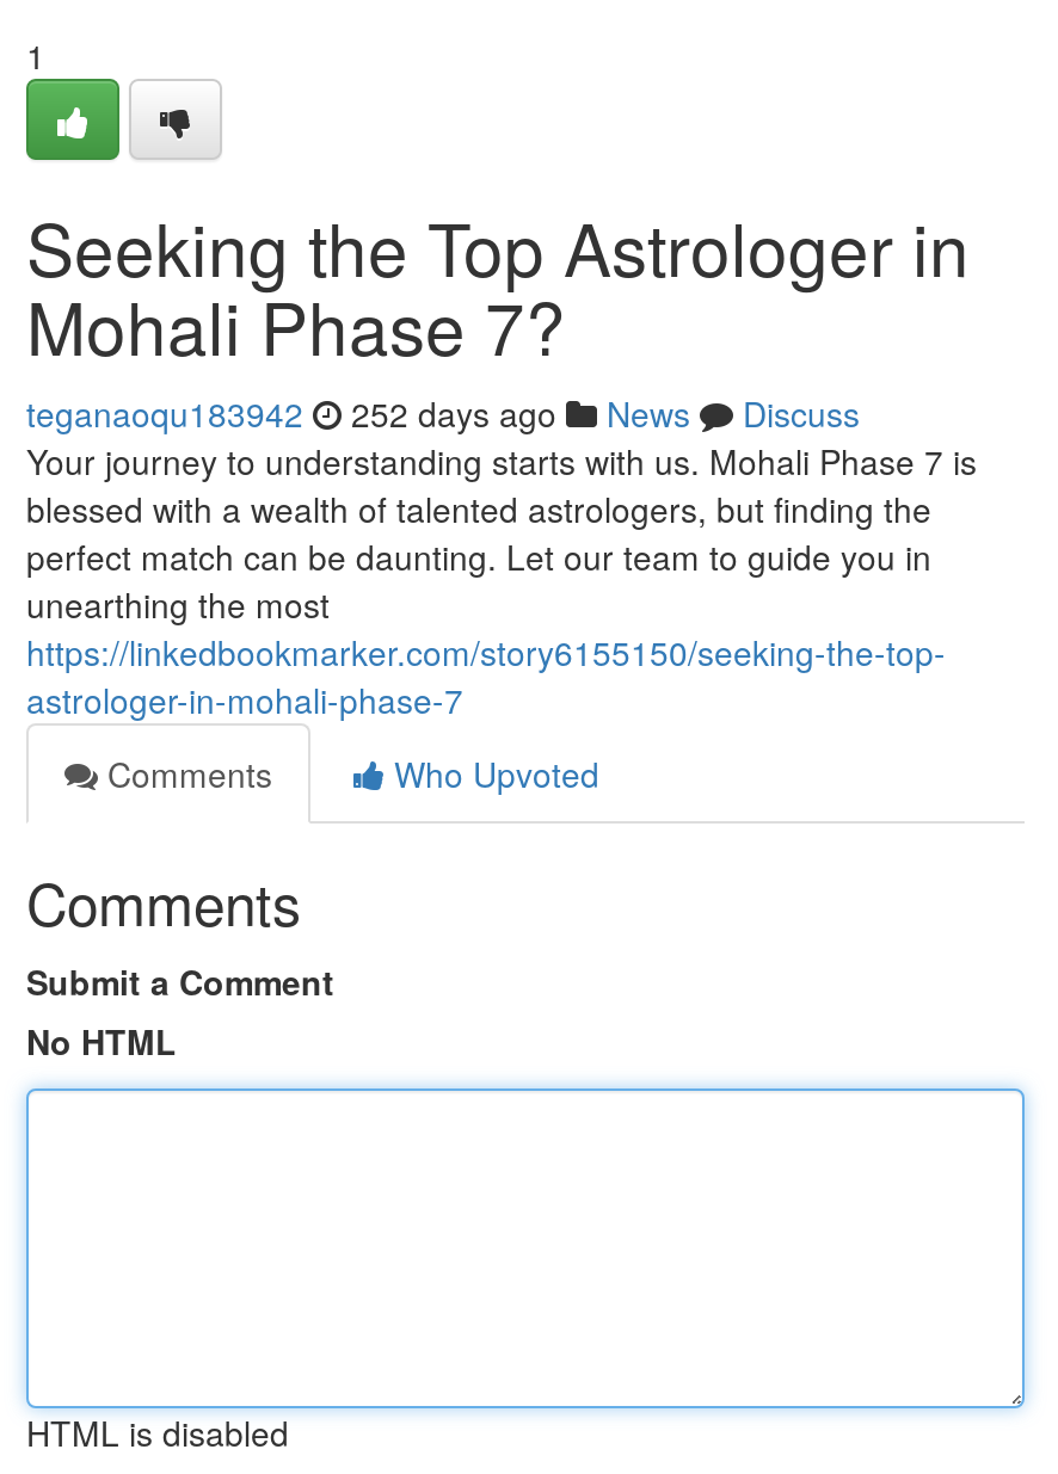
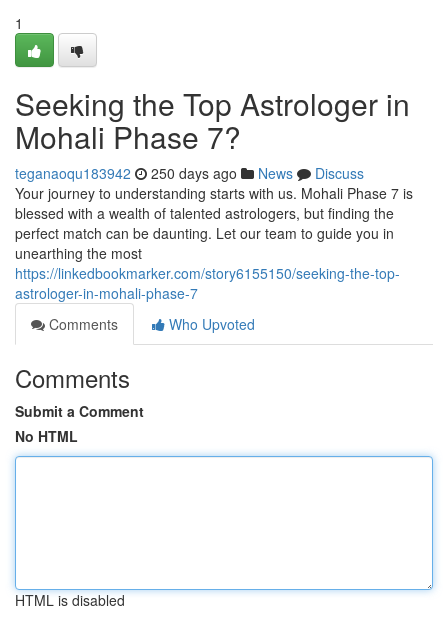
- teganaoqu183942 252 days ago News Discuss
+ teganaoqu183942 250 days ago News Discuss
